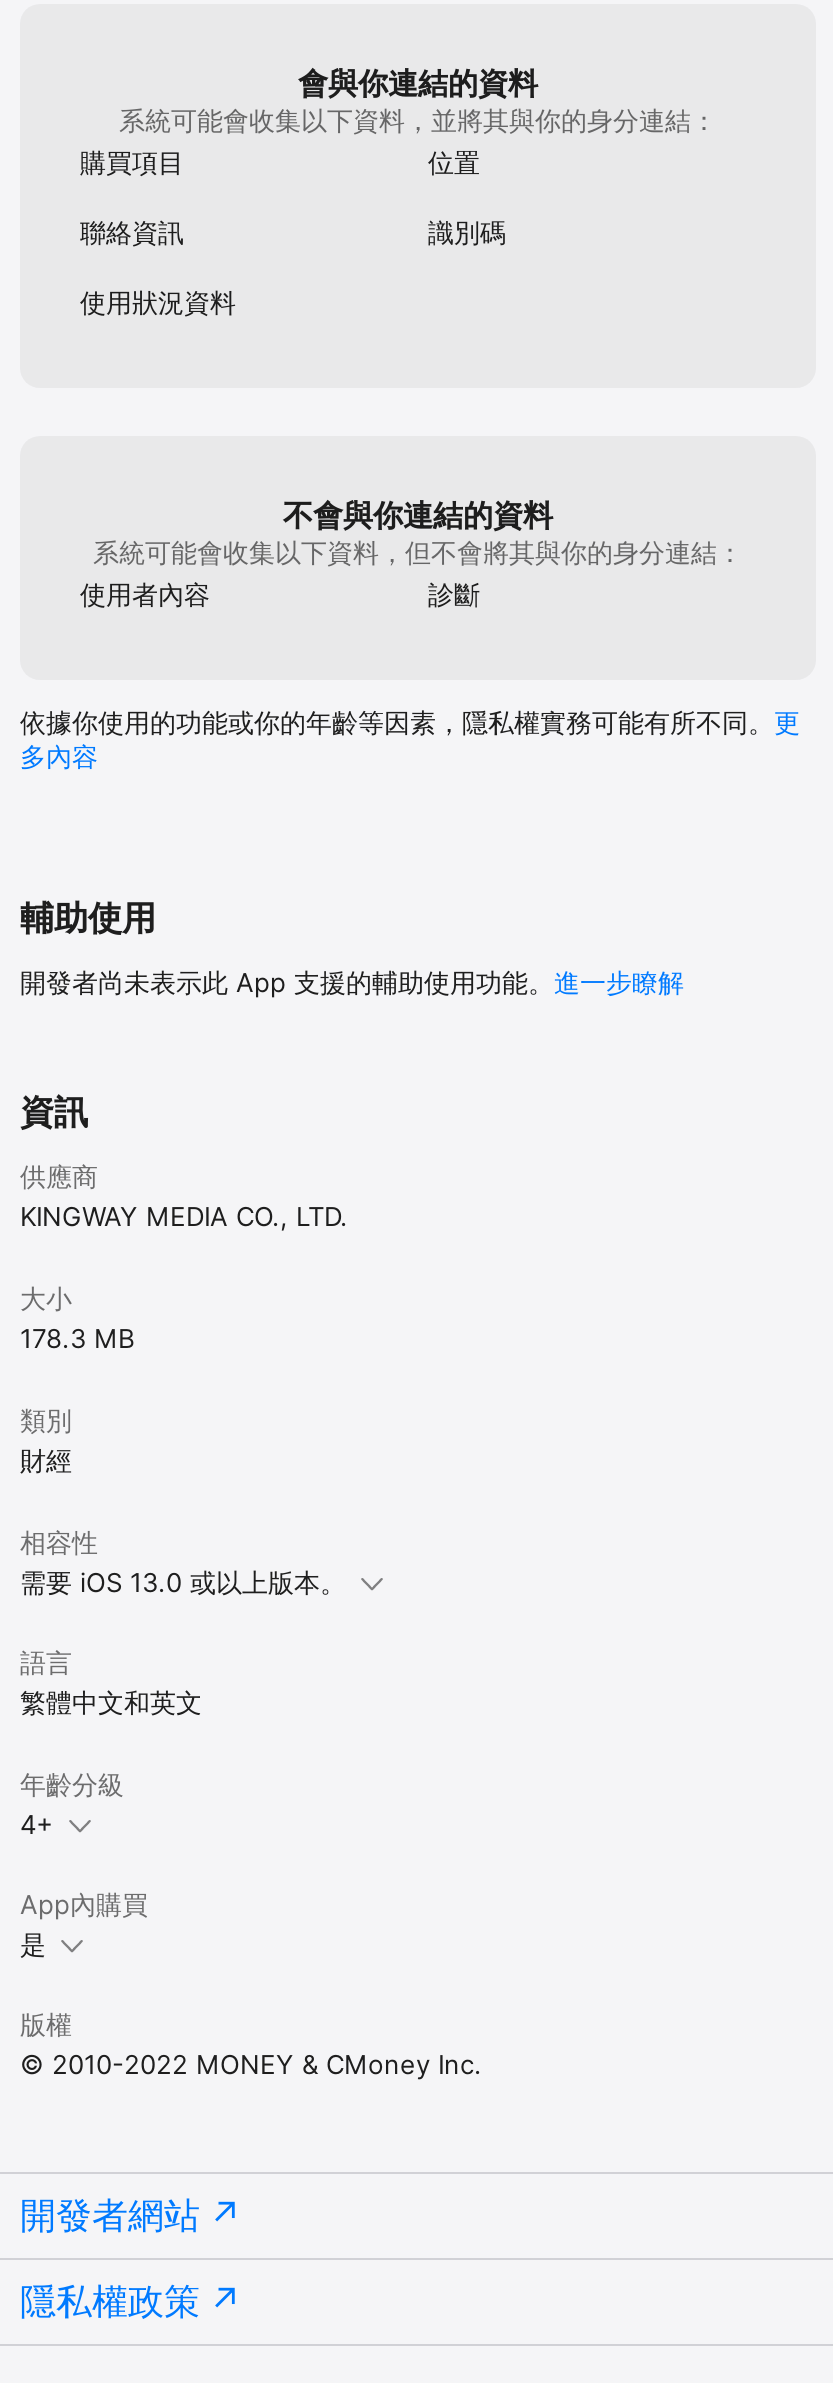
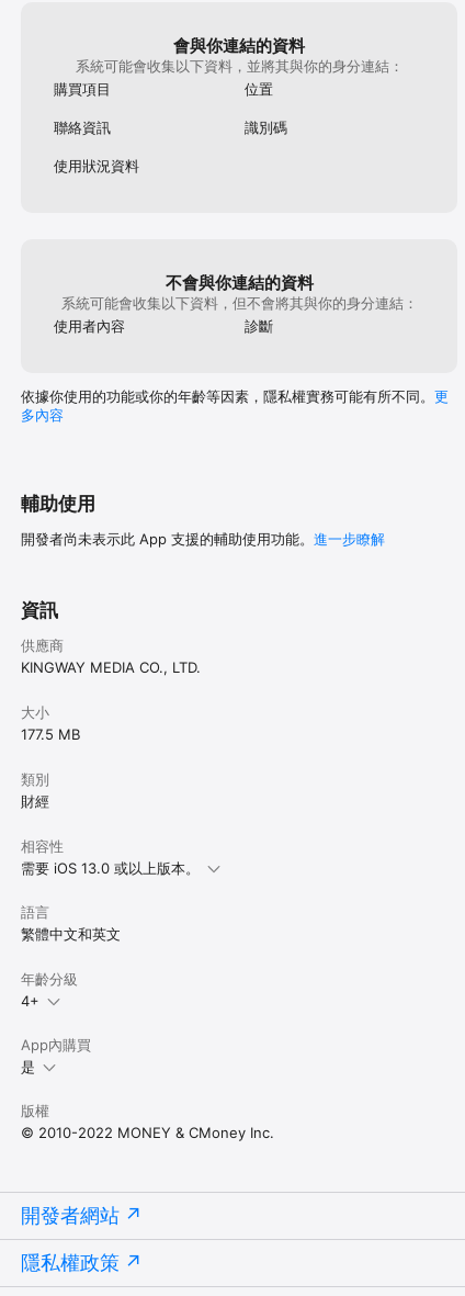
- 178.3 MB
+ 177.5 MB
